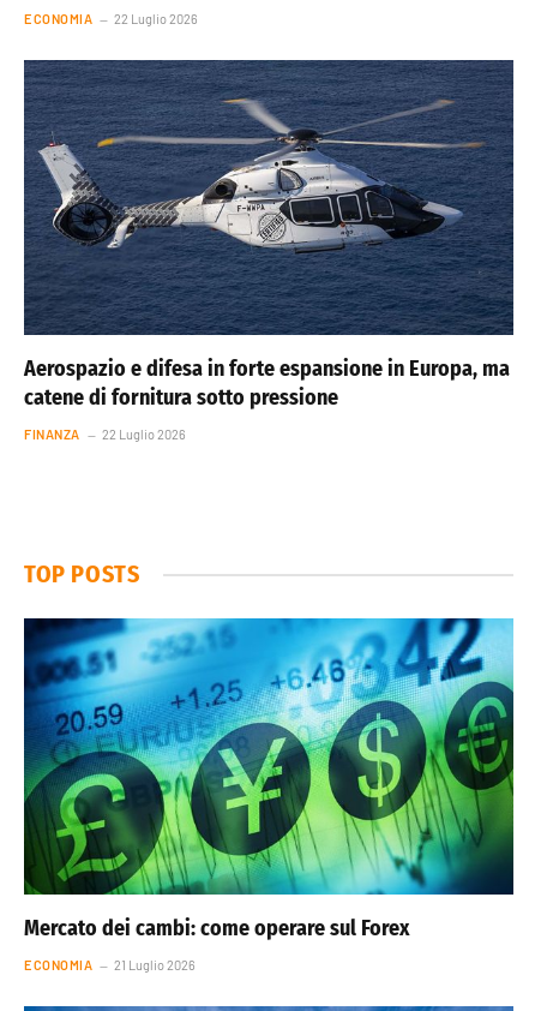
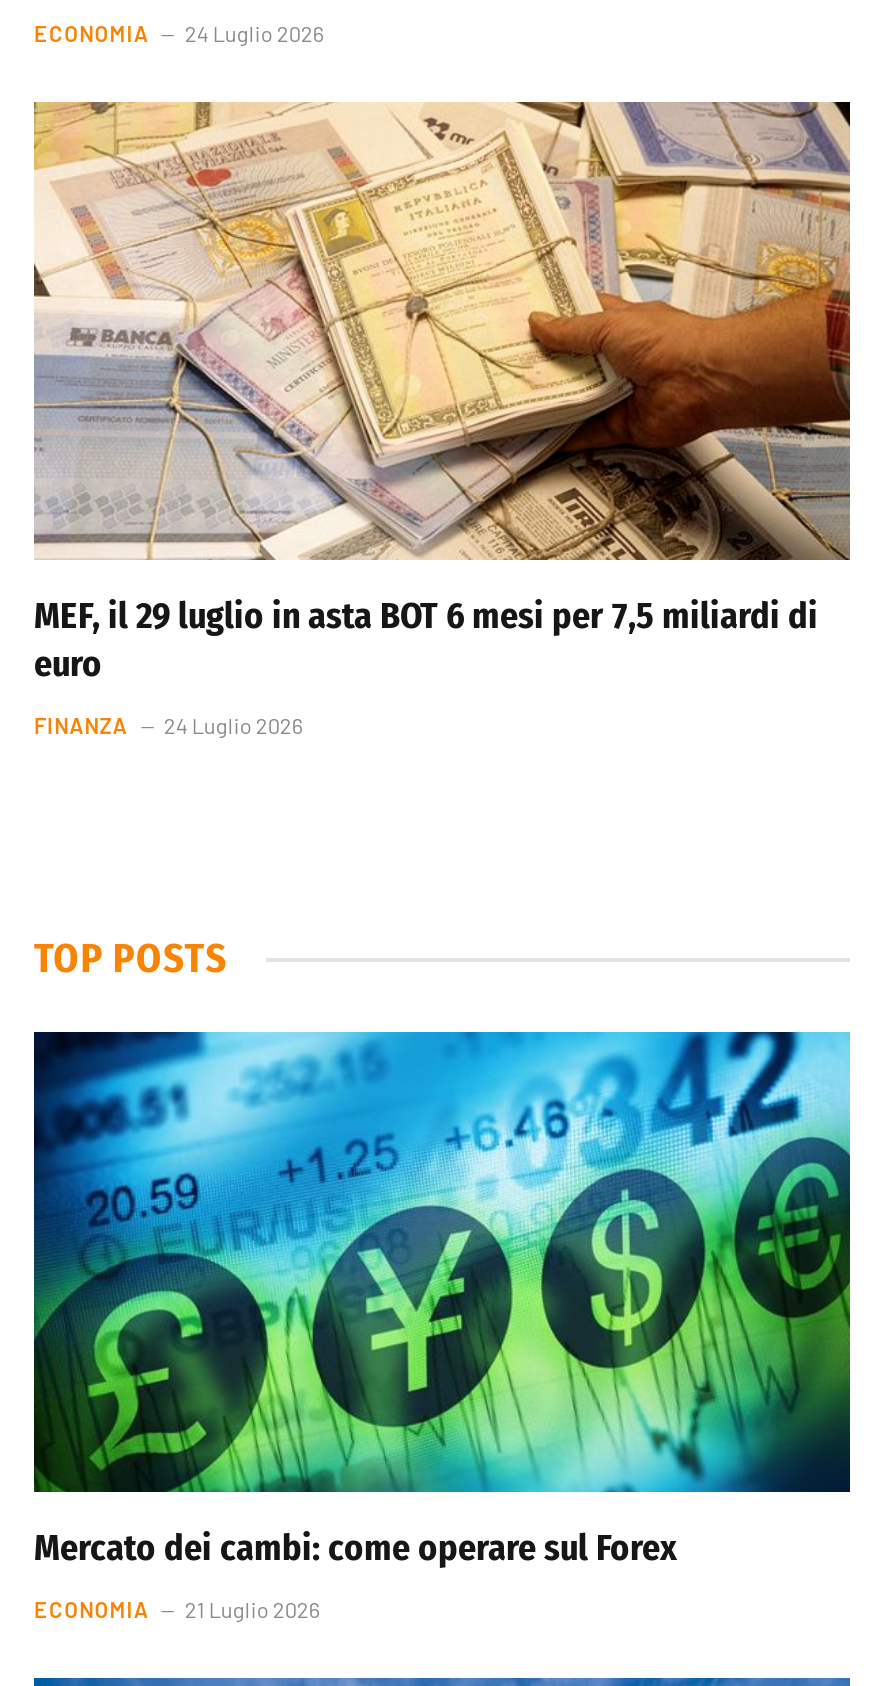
- ECONOMIA 22 Luglio 2026
+ ECONOMIA 24 Luglio 2026

- [image]
- Aerospazio e difesa in forte espansione in Europa, ma
- catene di fornitura sotto pressione
+ [image]
+ MEF, il 29 luglio in asta BOT 6 mesi per 7,5 miliardi di
+ euro

- FINANZA 22 Luglio 2026
+ FINANZA 24 Luglio 2026
